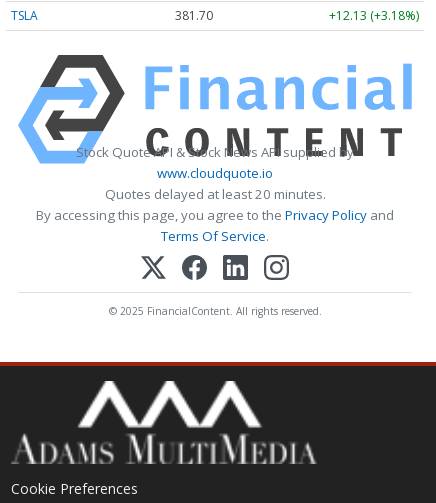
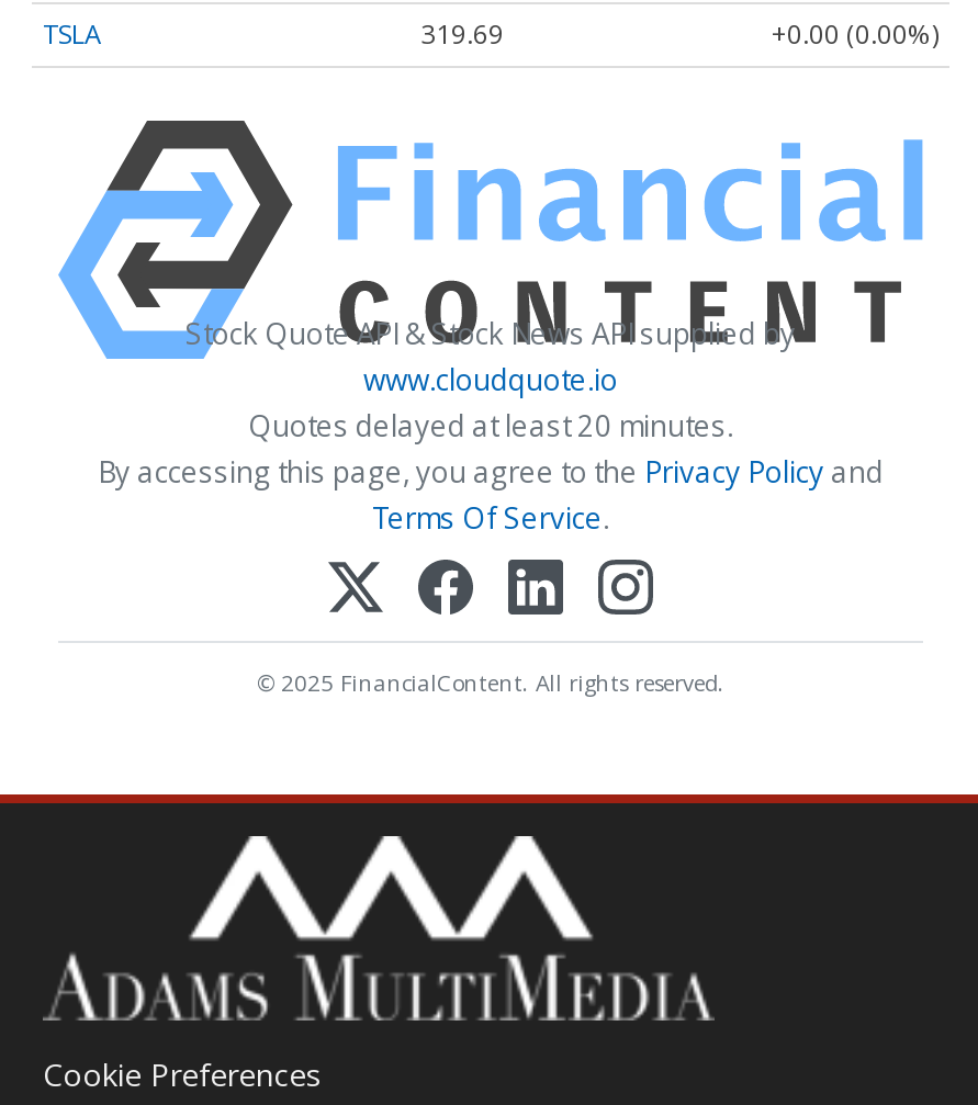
- 381.70
+ 319.69

- +12.13 (+3.18%)
+ +0.00 (0.00%)
